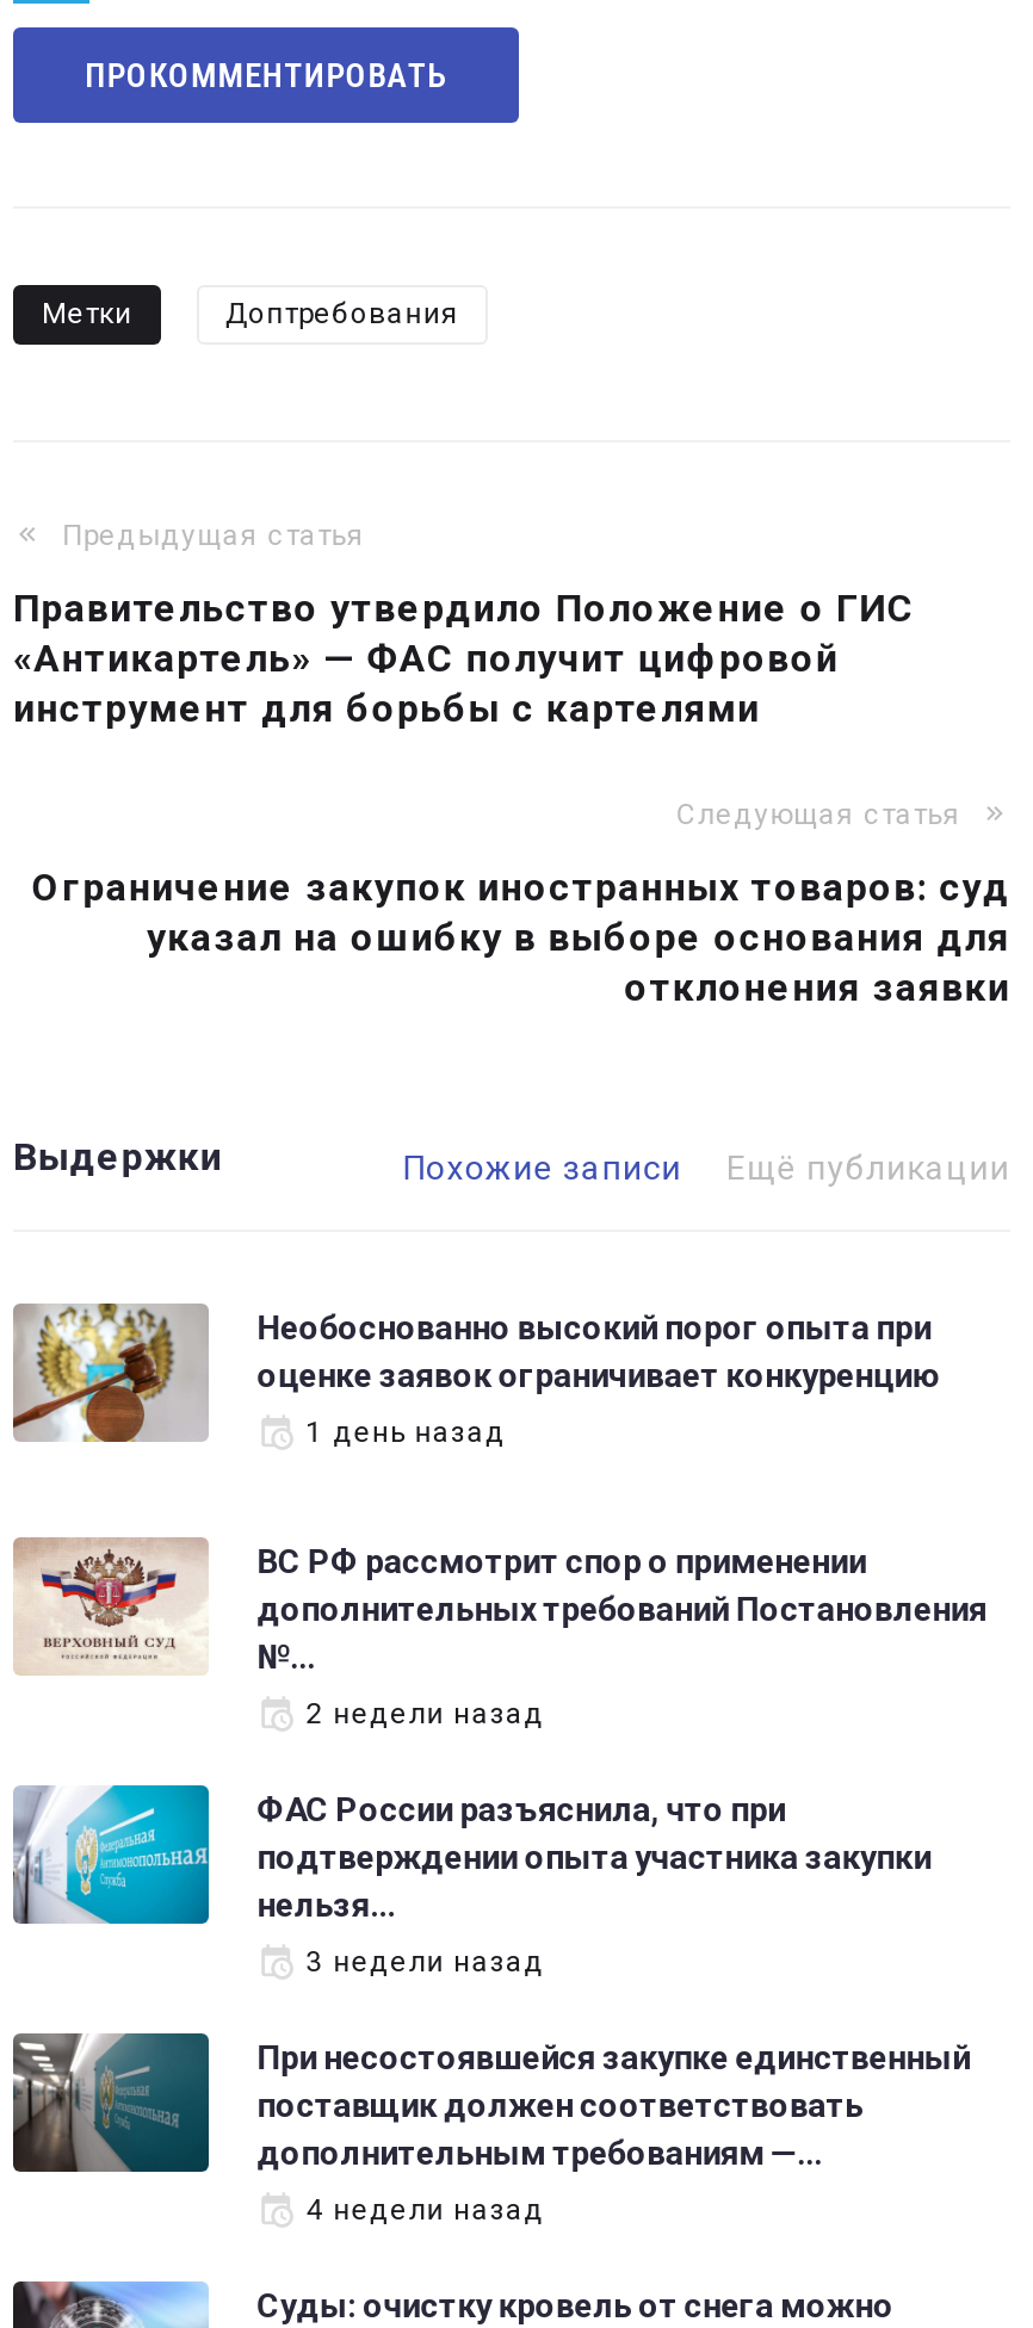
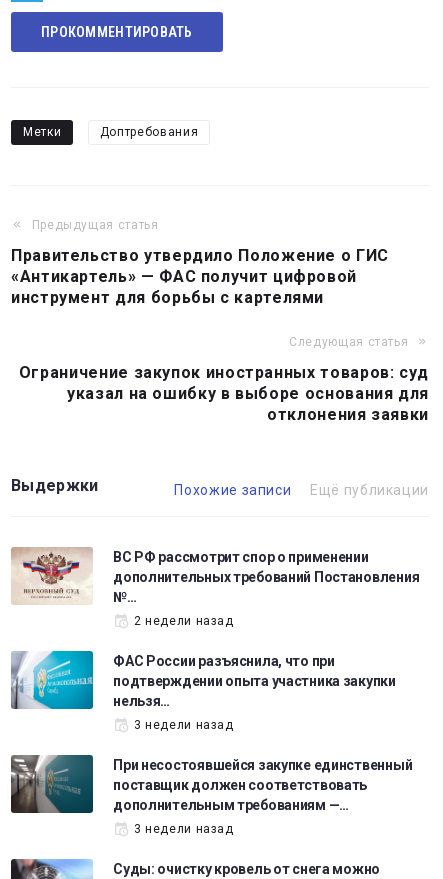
- [image]
- Необоснованно высокий порог опыта при
- оценке заявок ограничивает конкуренцию
- 1 день назад

- 4 недели назад
+ 3 недели назад
